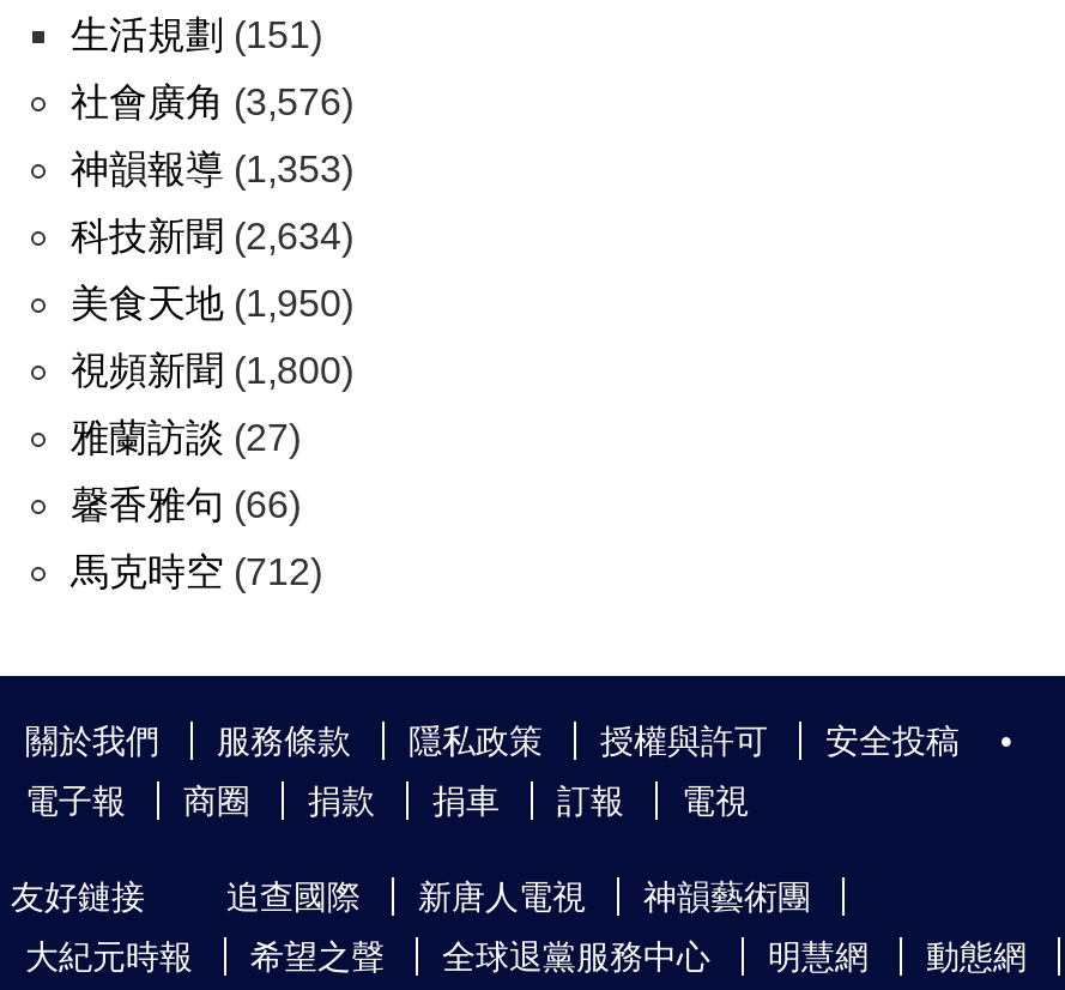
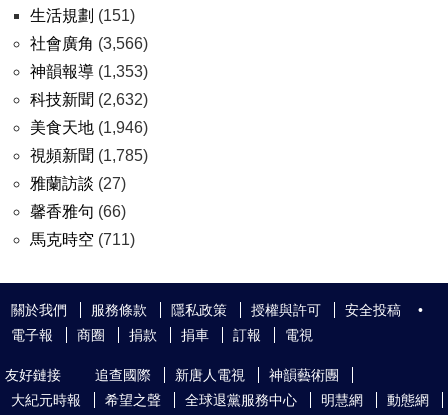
- 社會廣角(3,576)
+ 社會廣角(3,566)

- 科技新聞(2,634)
+ 科技新聞(2,632)

- 美食天地(1,950)
+ 美食天地(1,946)

- 視頻新聞(1,800)
+ 視頻新聞(1,785)

- 馬克時空(712)
+ 馬克時空(711)
